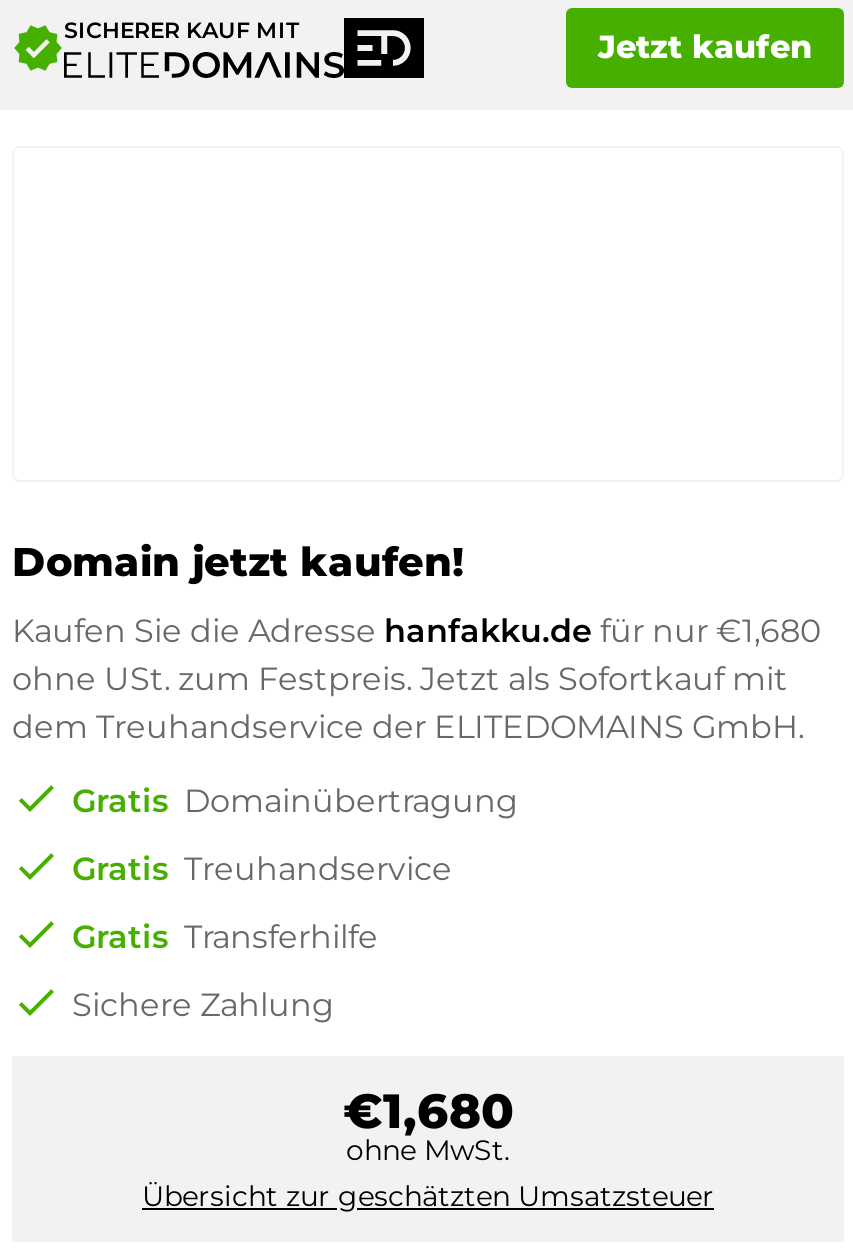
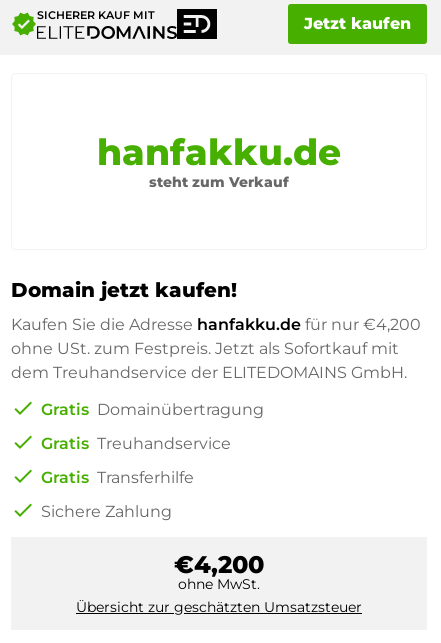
+ hanfakku.de
+ steht zum Verkauf

- Kaufen Sie die Adresse hanfakku.de für nur €1,680
+ Kaufen Sie die Adresse hanfakku.de für nur €4,200

- €1,680
+ €4,200
